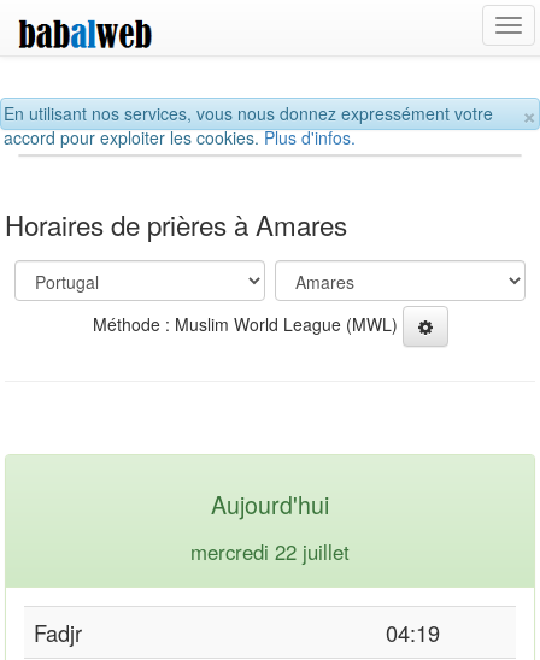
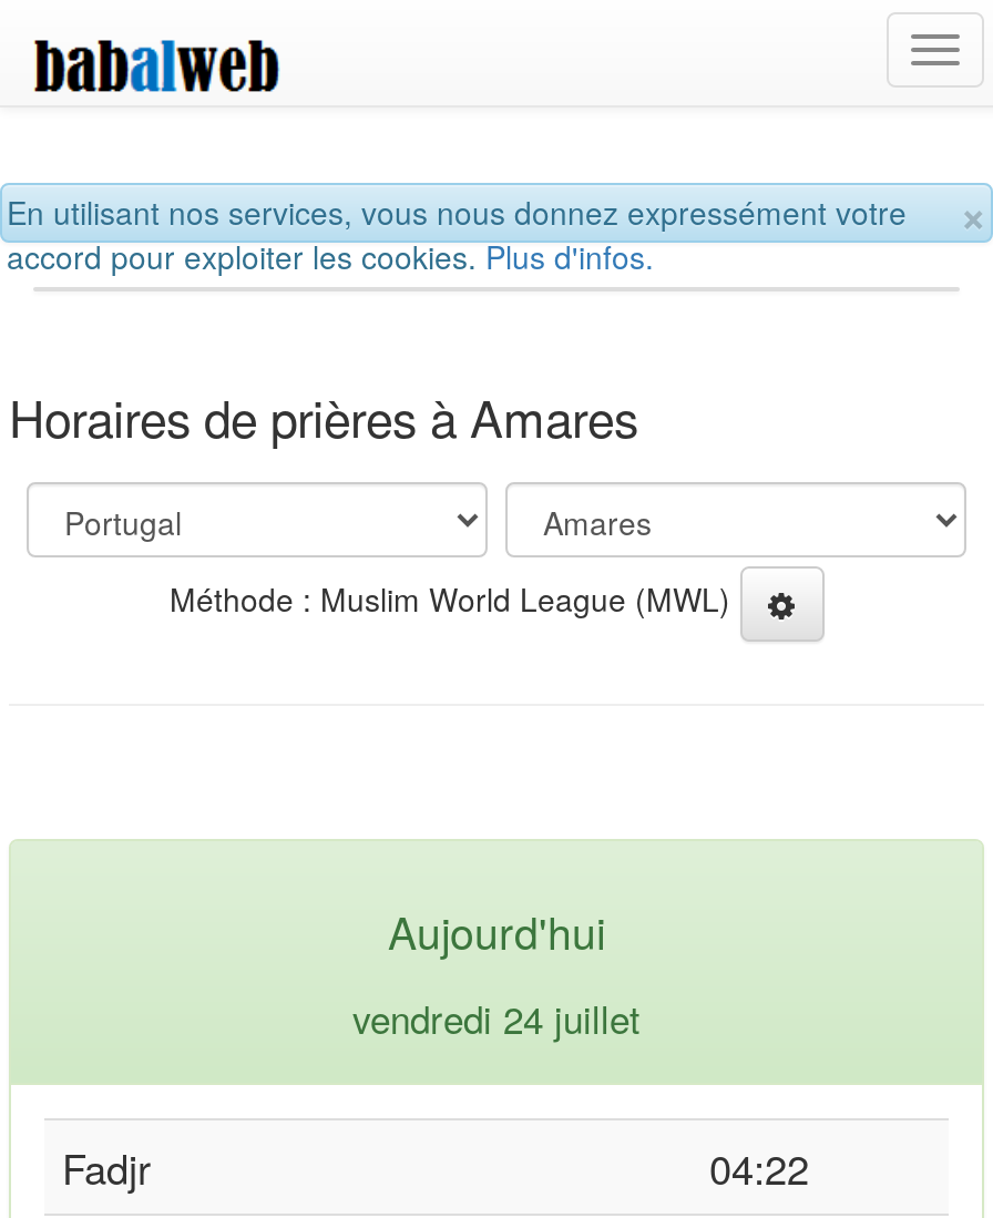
- mercredi 22 juillet
+ vendredi 24 juillet

- 04:19
+ 04:22
